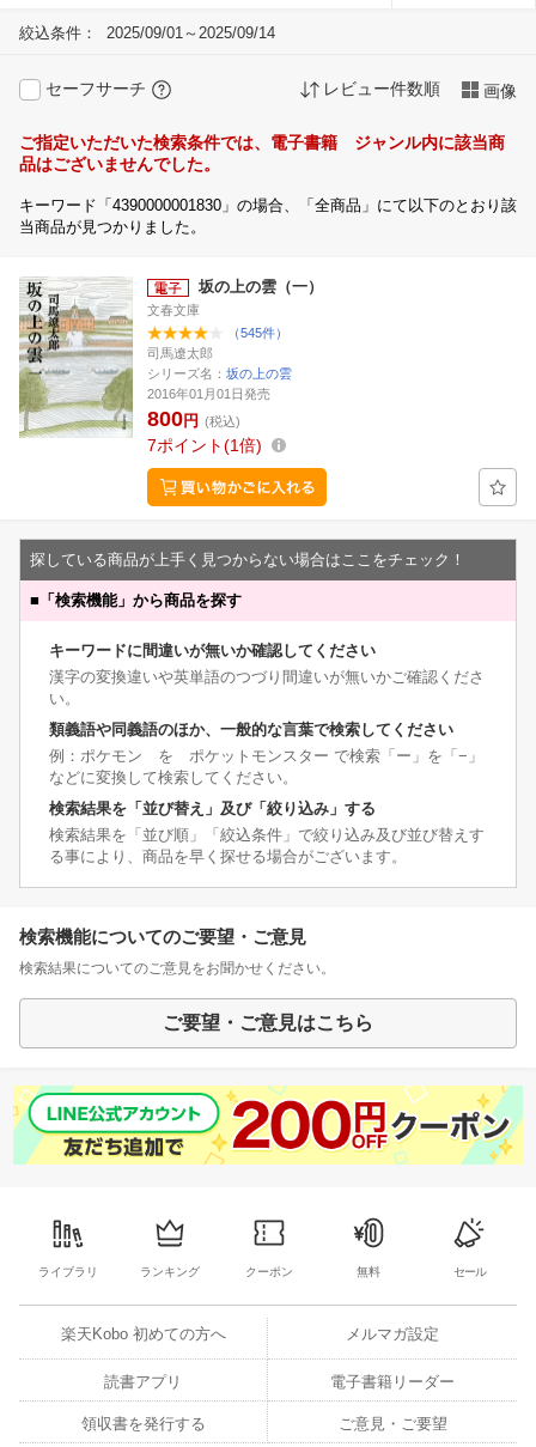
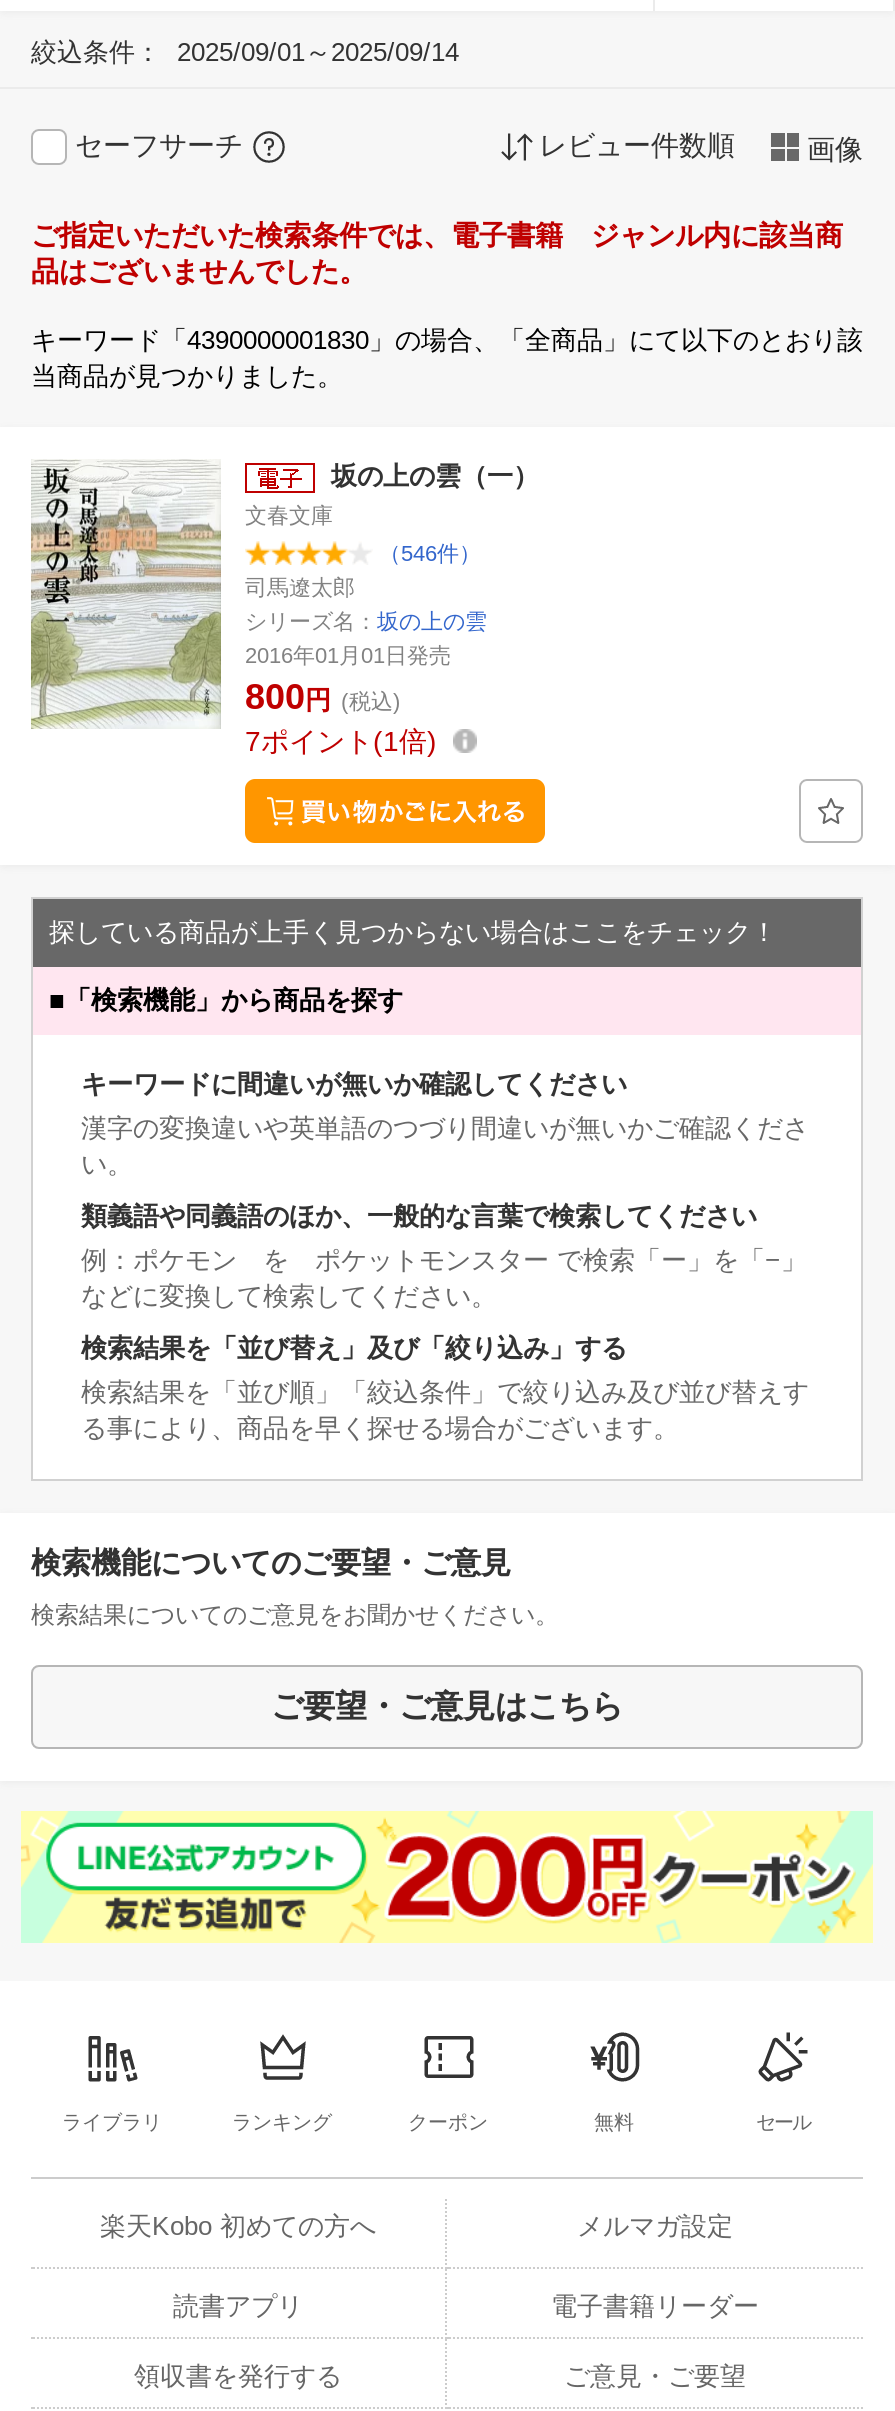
- （545件）
+ （546件）
